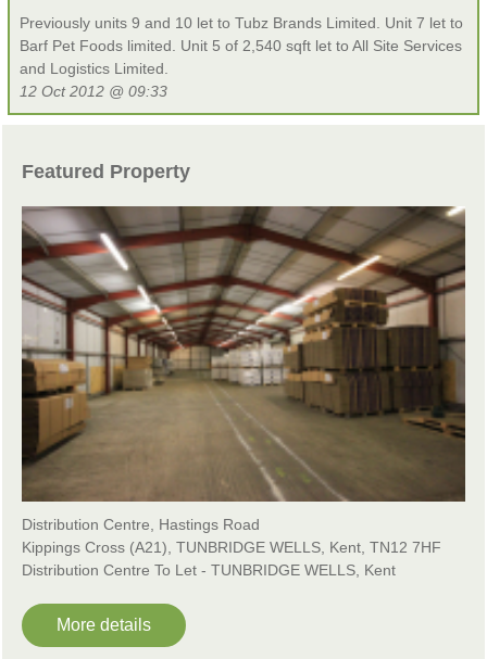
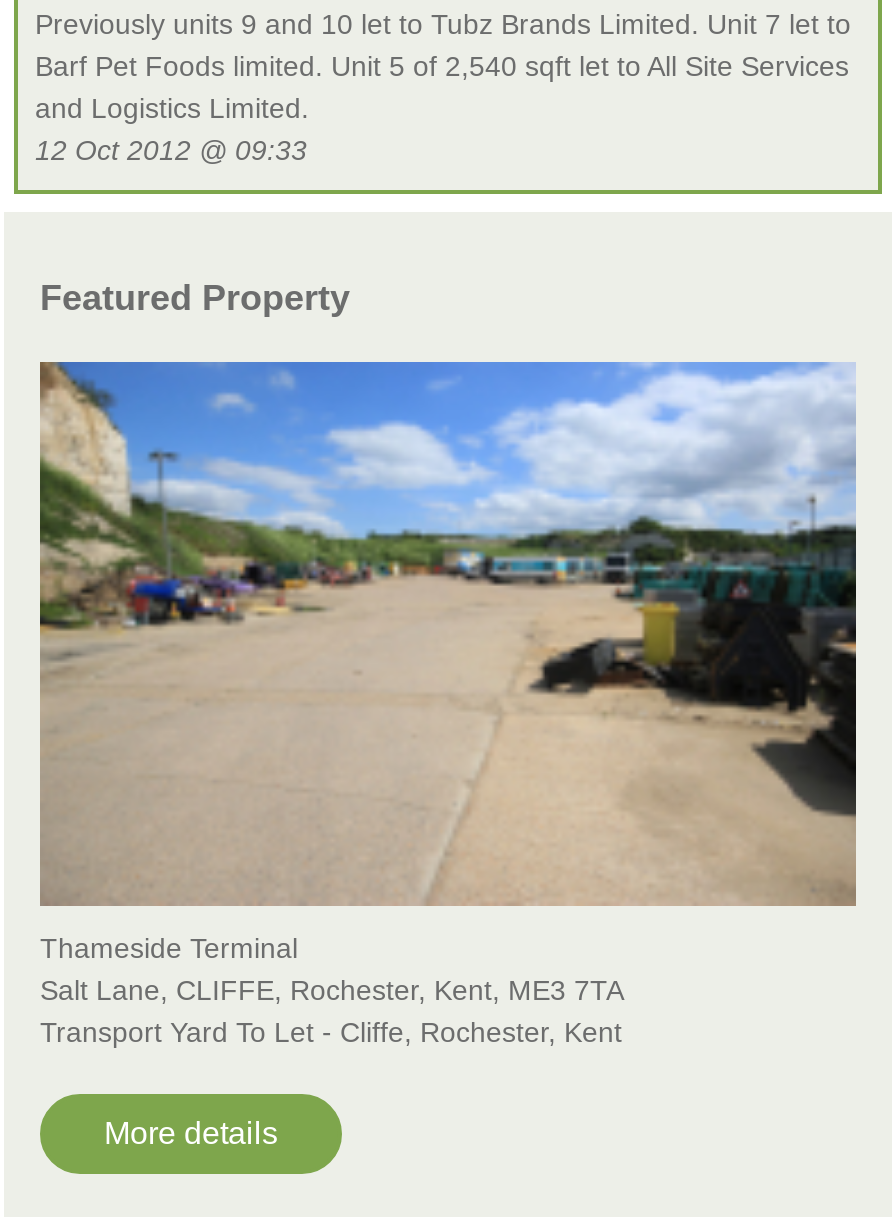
- [image]
- Distribution Centre, Hastings Road
- Kippings Cross (A21), TUNBRIDGE WELLS, Kent, TN12 7HF
- Distribution Centre To Let - TUNBRIDGE WELLS, Kent
+ [image]
+ Thameside Terminal
+ Salt Lane, CLIFFE, Rochester, Kent, ME3 7TA
+ Transport Yard To Let - Cliffe, Rochester, Kent
